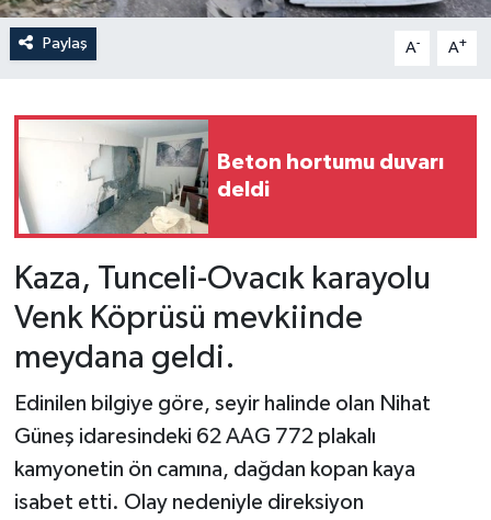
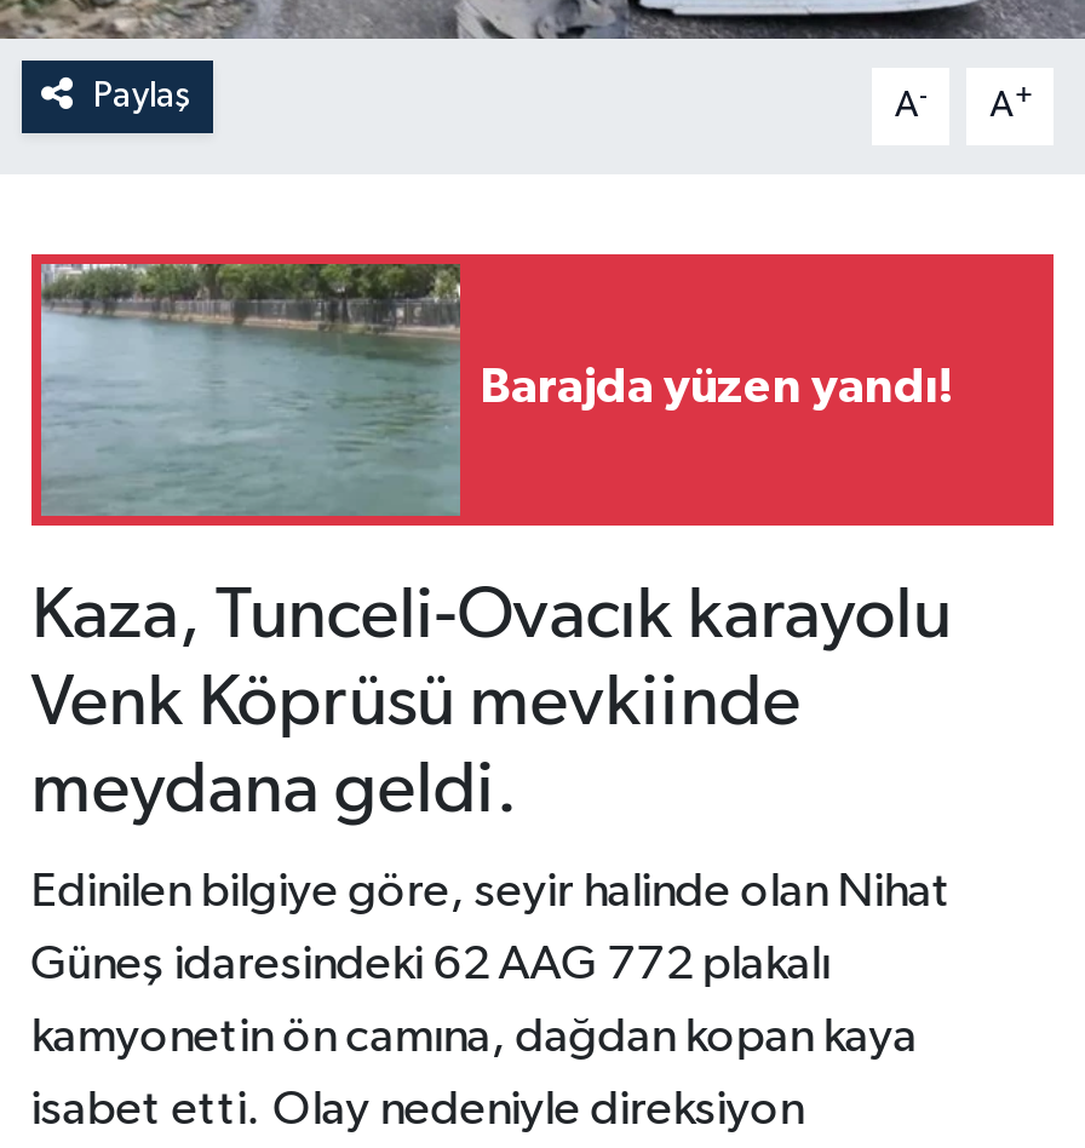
- [image]
- Beton hortumu duvarı
- deldi
+ [image]
+ Barajda yüzen yandı!
